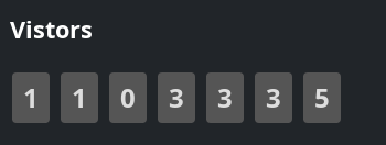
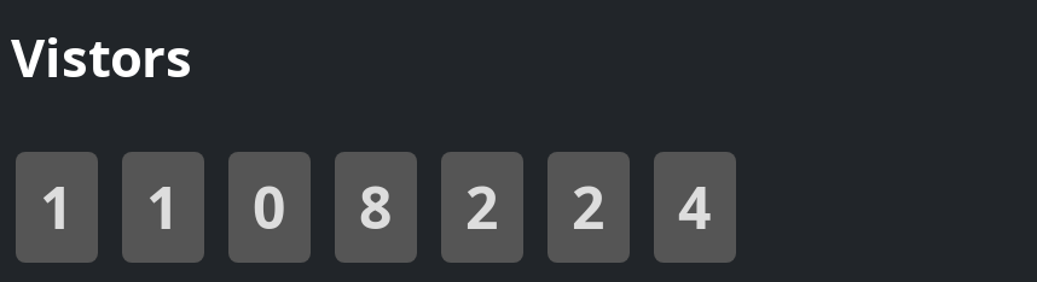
- 3
+ 8

- 3
+ 2

- 3
+ 2

- 5
+ 4
